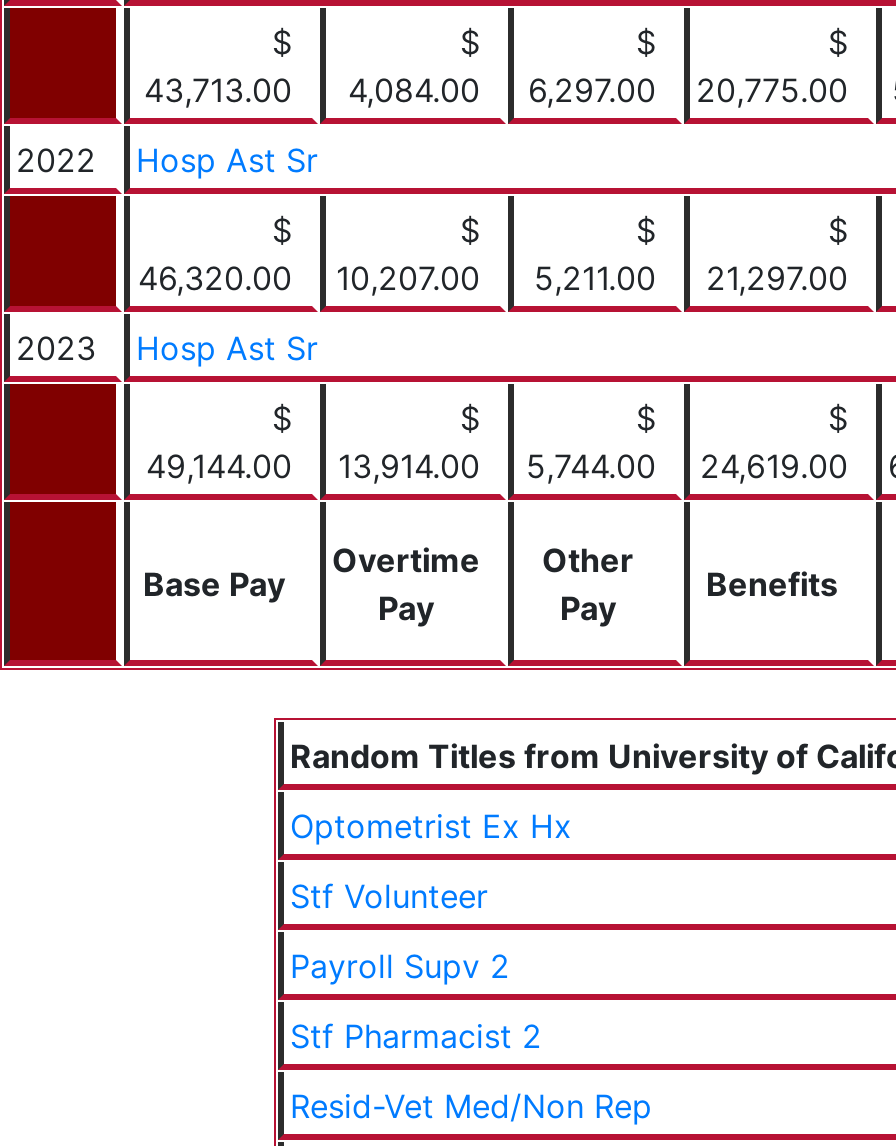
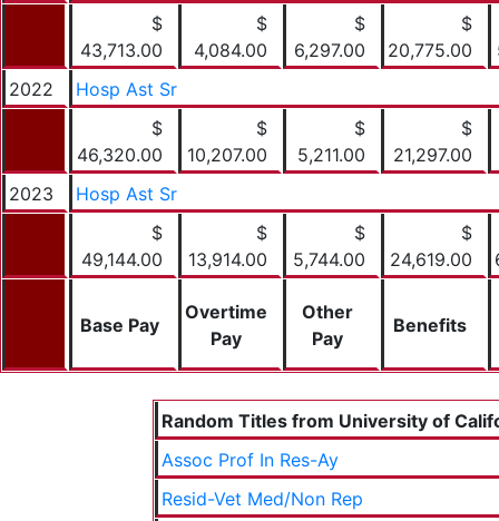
- Optometrist Ex Hx
- Stf Volunteer
- Payroll Supv 2
- Stf Pharmacist 2
+ Assoc Prof In Res-Ay
